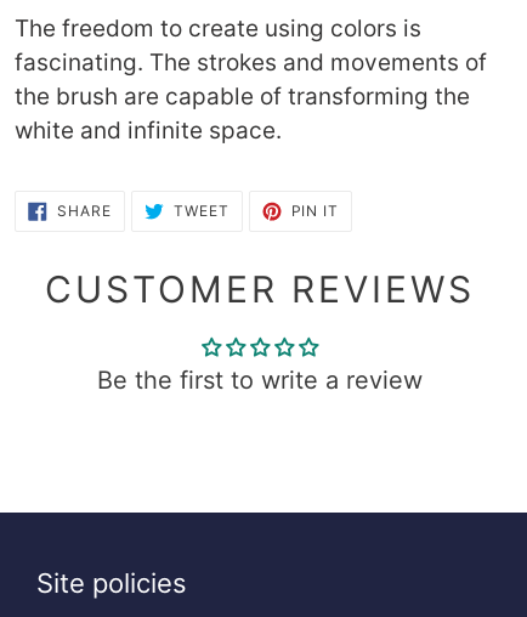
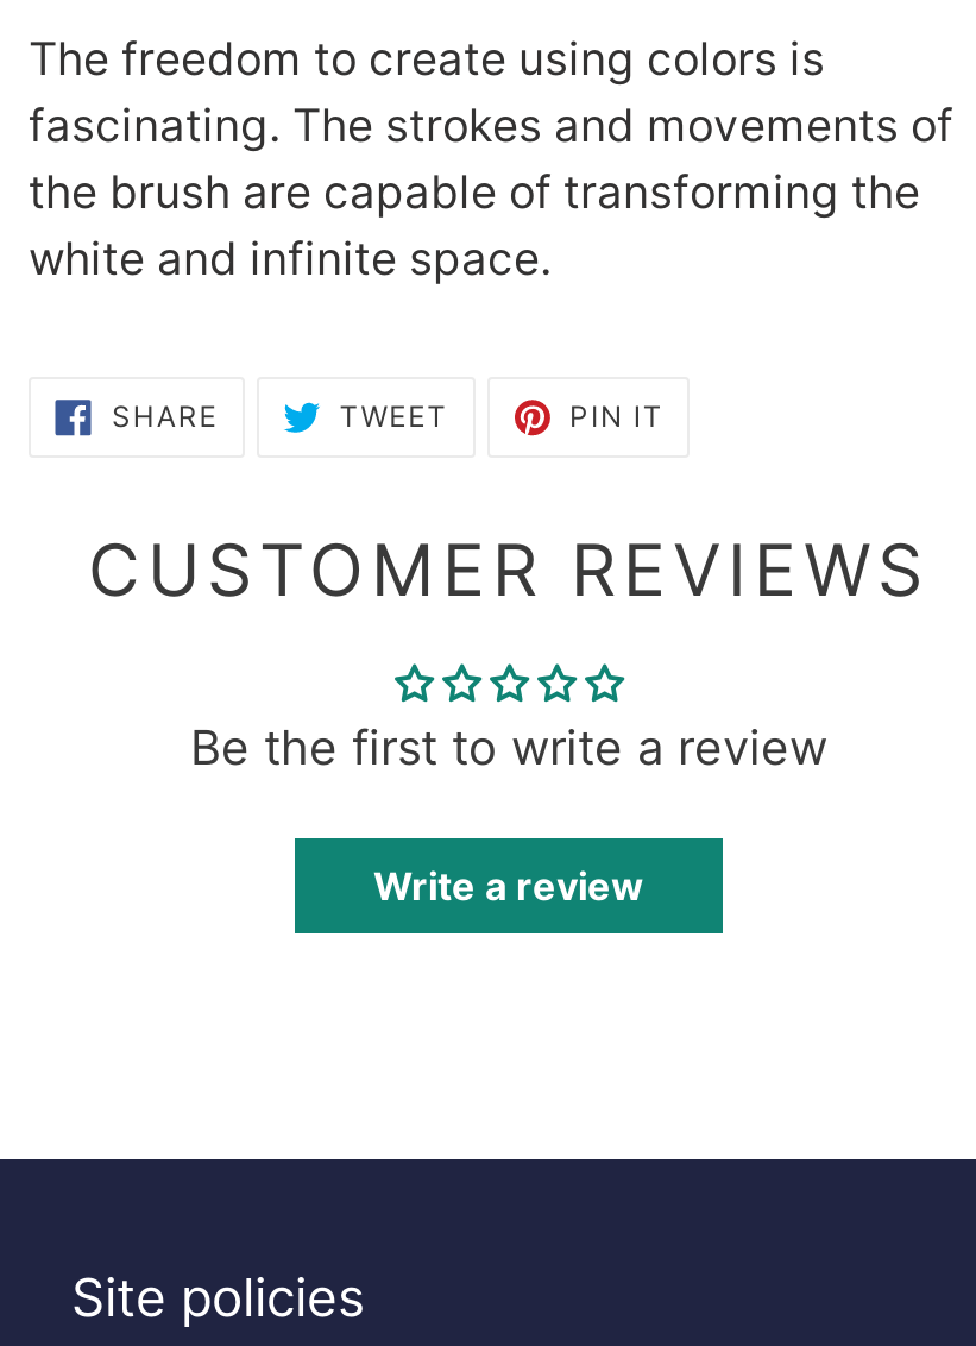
+ Write a review
